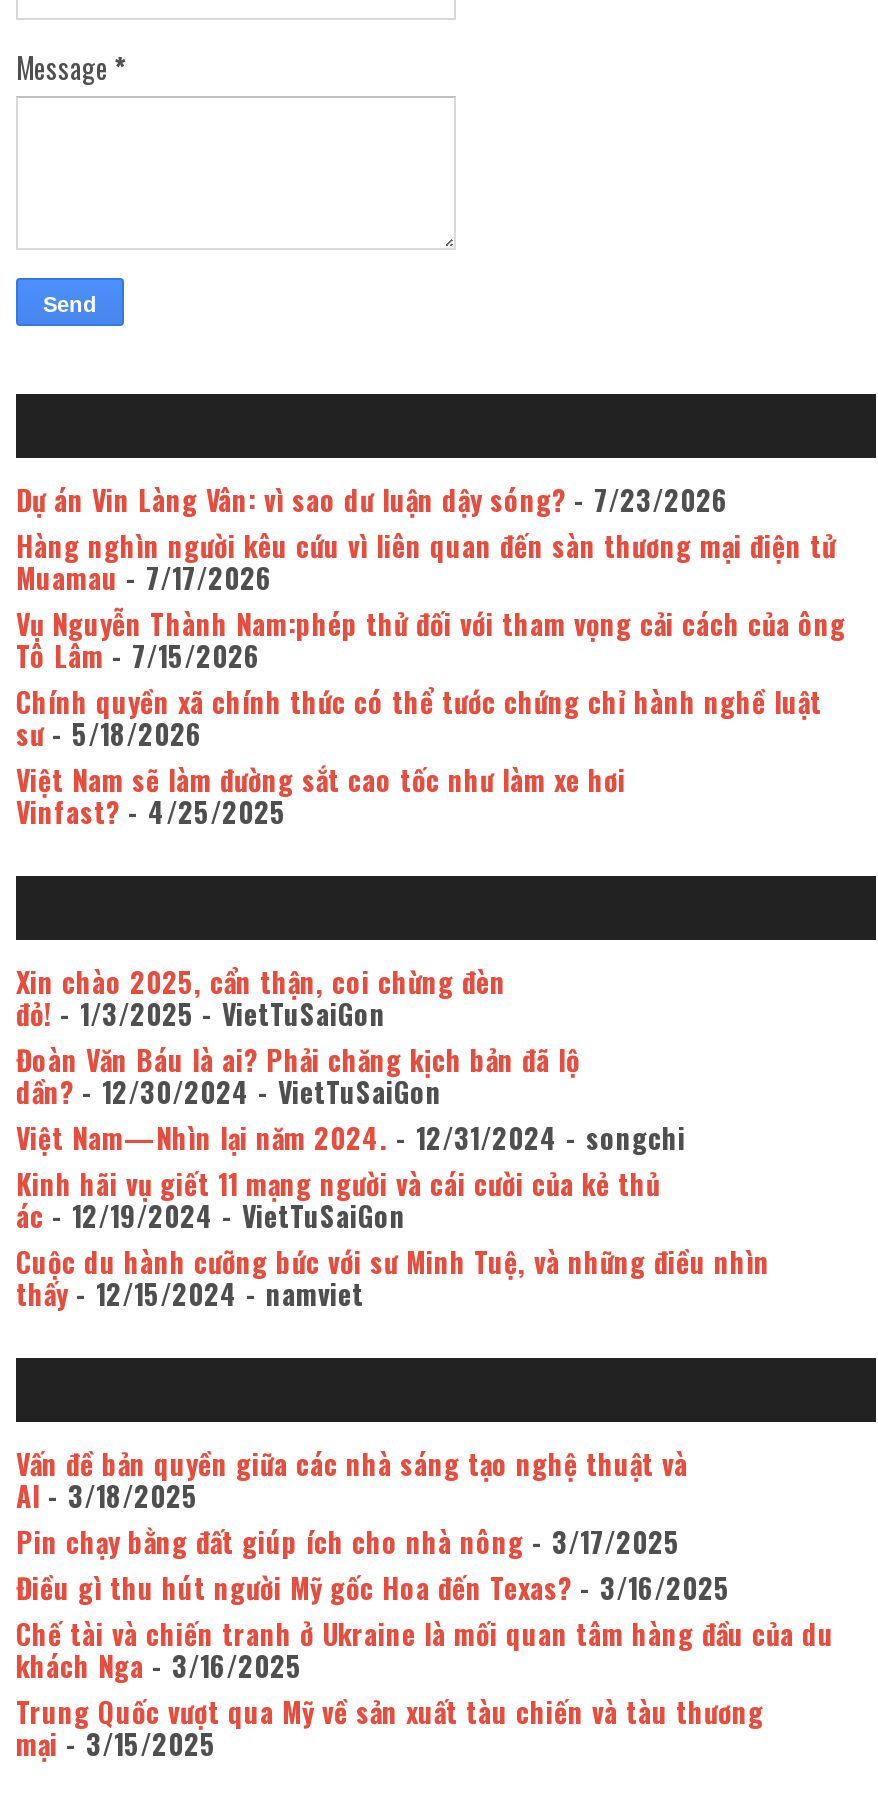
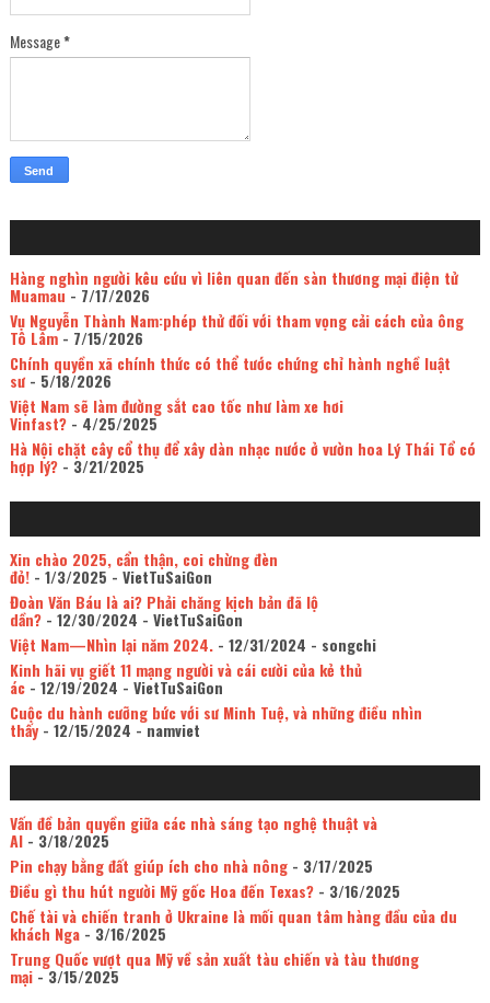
- Dự án Vin Làng Vân: vì sao dư luận dậy sóng? - 7/23/2026

moved up: Hàng nghìn người kêu cứu vì liên quan đến sàn thương mại điện tử | Muamau- 7/17/2026 | Vụ Nguyễn Thành Nam:phép thử đối với tham vọng cải cách của ông | Tô Lâm- 7/15/2026 | Chính quyền xã chính thức có thể tước chứng chỉ hành nghề luật | sư- 5/18/2026 | Việt Nam sẽ làm đường sắt cao tốc như làm xe hơi | Vinfast?- 4/25/2025

+ Hà Nội chặt cây cổ thụ để xây dàn nhạc nước ở vườn hoa Lý Thái Tổ có
+ hợp lý?- 3/21/2025
